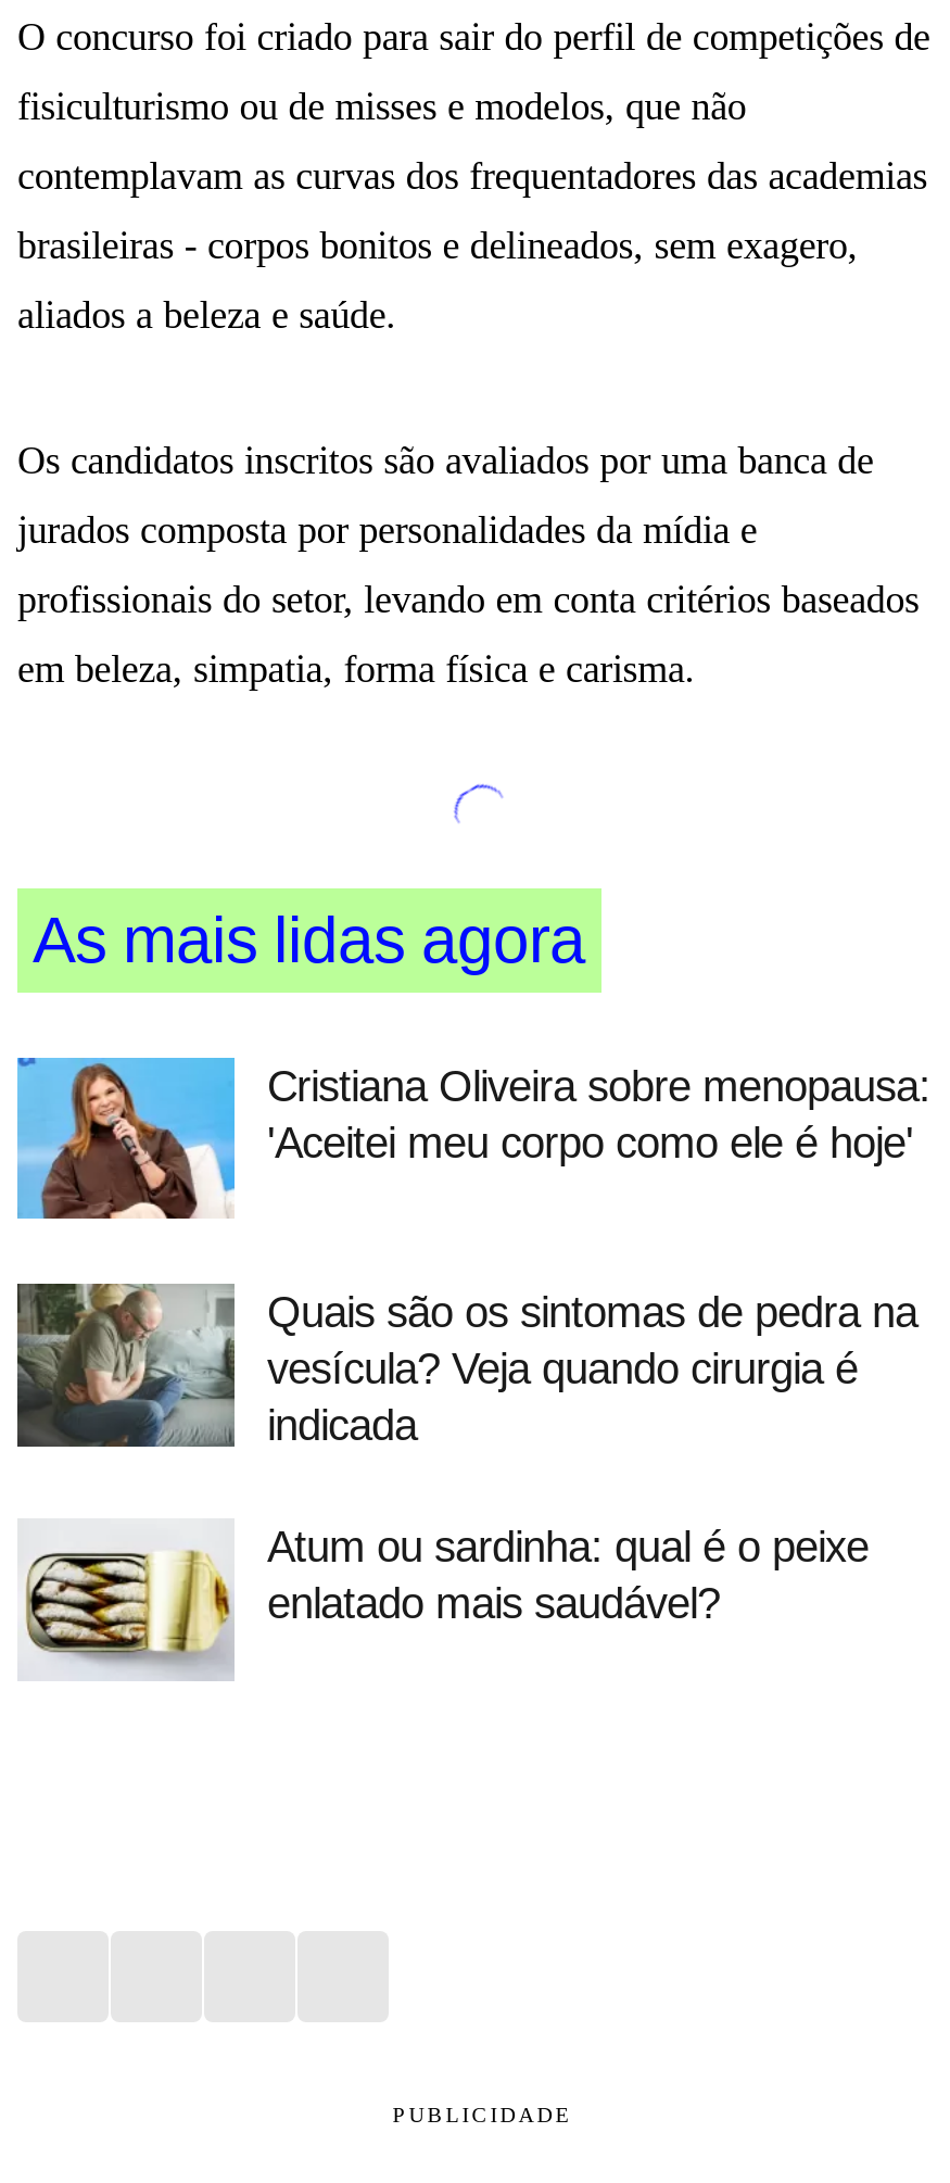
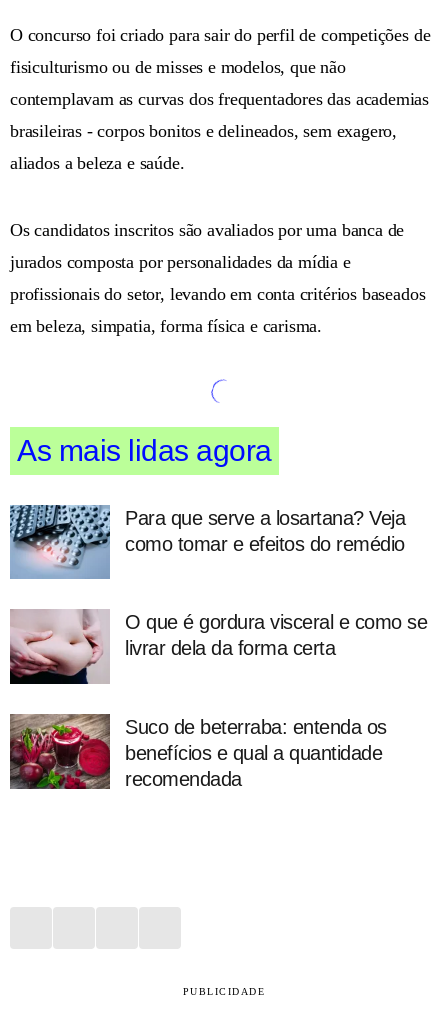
- [image]
- Cristiana Oliveira sobre menopausa:
- 'Aceitei meu corpo como ele é hoje'
+ [image]
+ Para que serve a losartana? Veja
+ como tomar e efeitos do remédio

- [image]
- Quais são os sintomas de pedra na
- vesícula? Veja quando cirurgia é
- indicada
+ [image]
+ O que é gordura visceral e como se
+ livrar dela da forma certa

- [image]
- Atum ou sardinha: qual é o peixe
- enlatado mais saudável?
+ [image]
+ Suco de beterraba: entenda os
+ benefícios e qual a quantidade
+ recomendada
